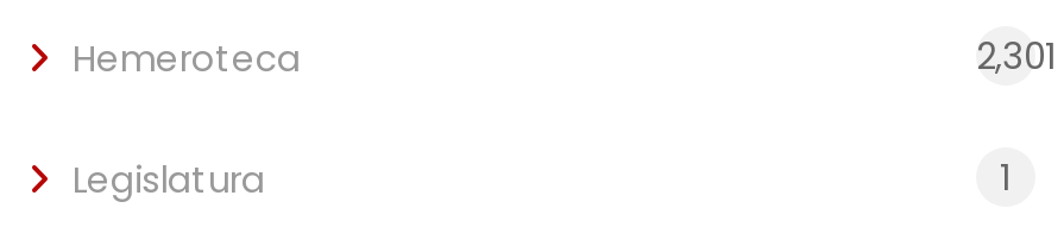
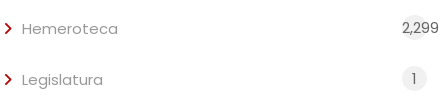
- 2,301
+ 2,299
